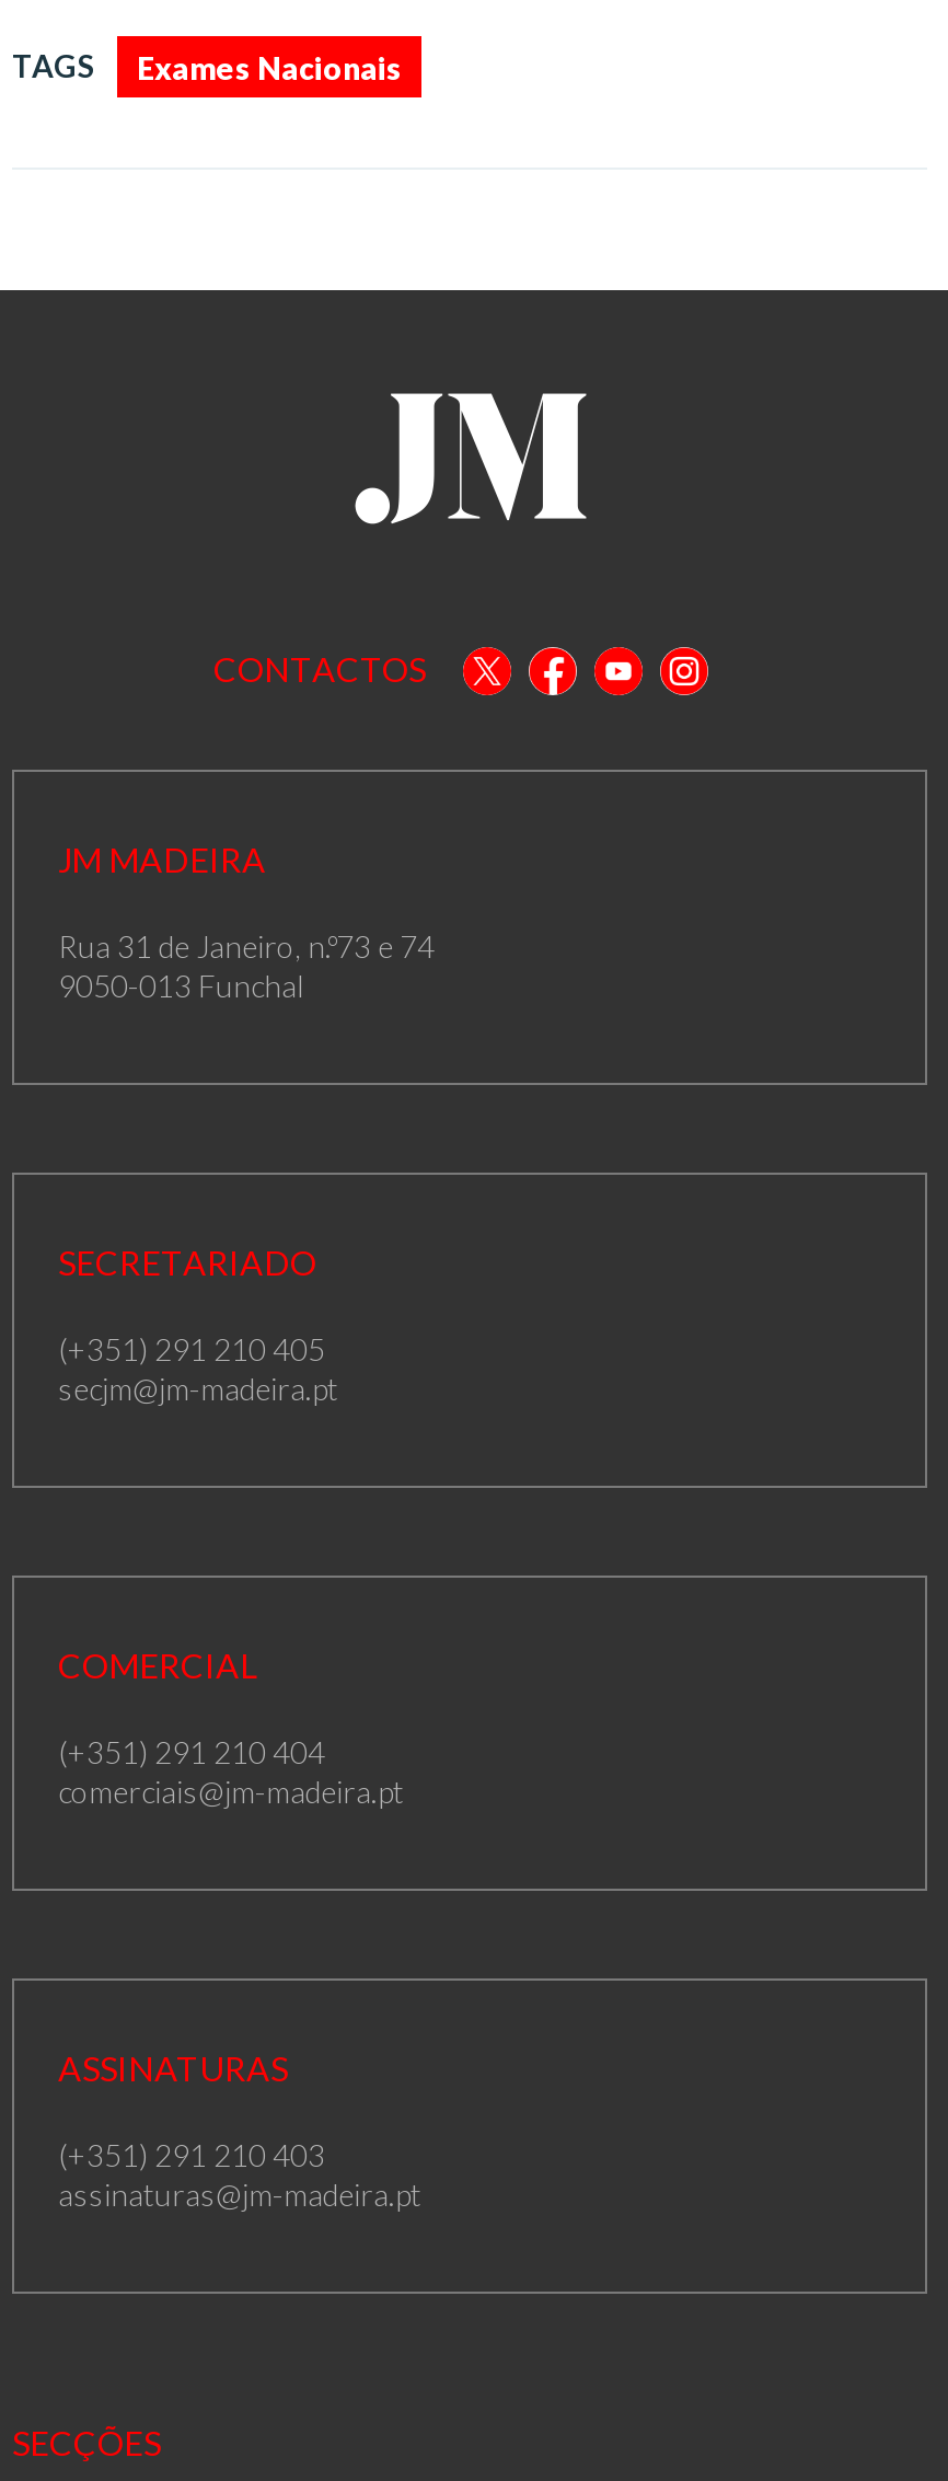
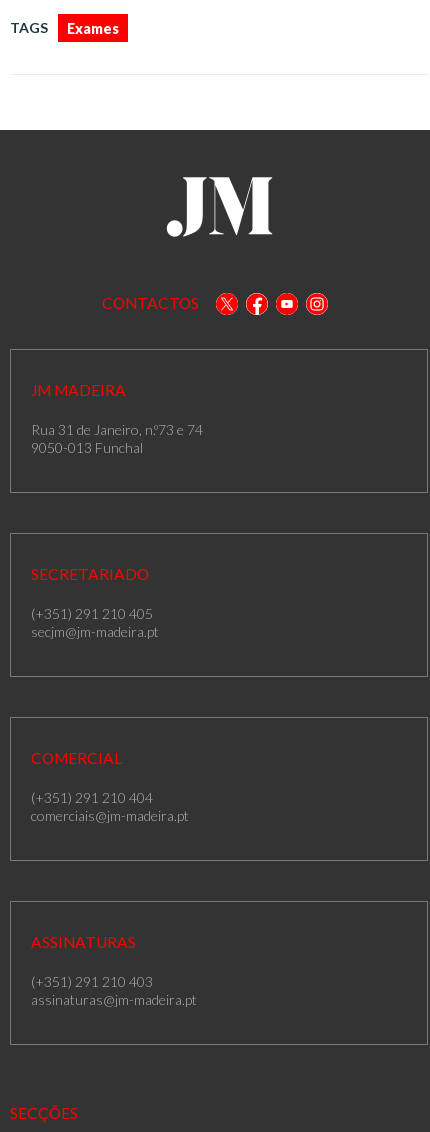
- Exames Nacionais
+ Exames
